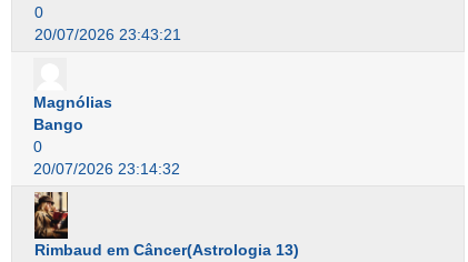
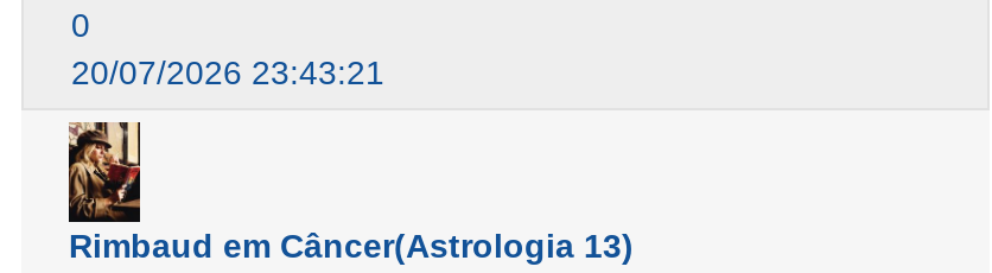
- Magnólias
- Bango
- 0
- 20/07/2026 23:14:32
